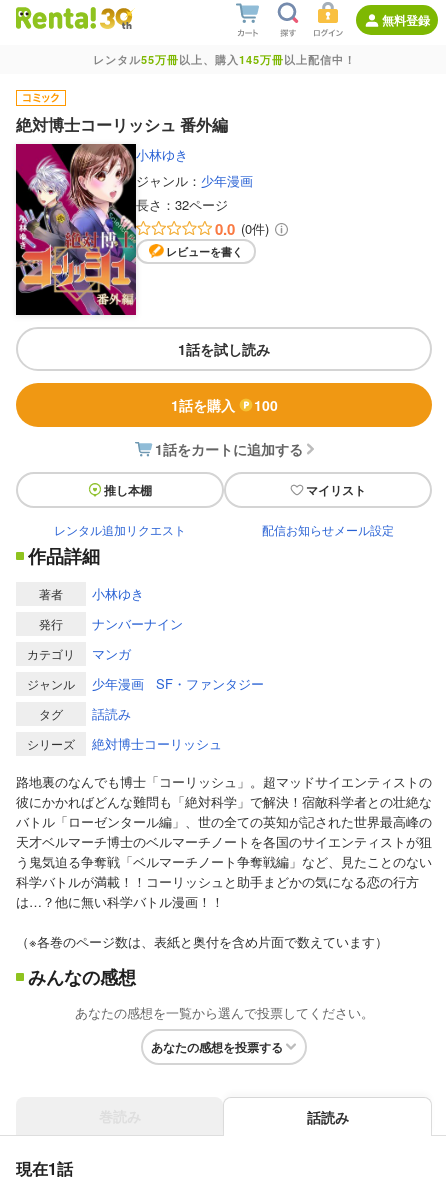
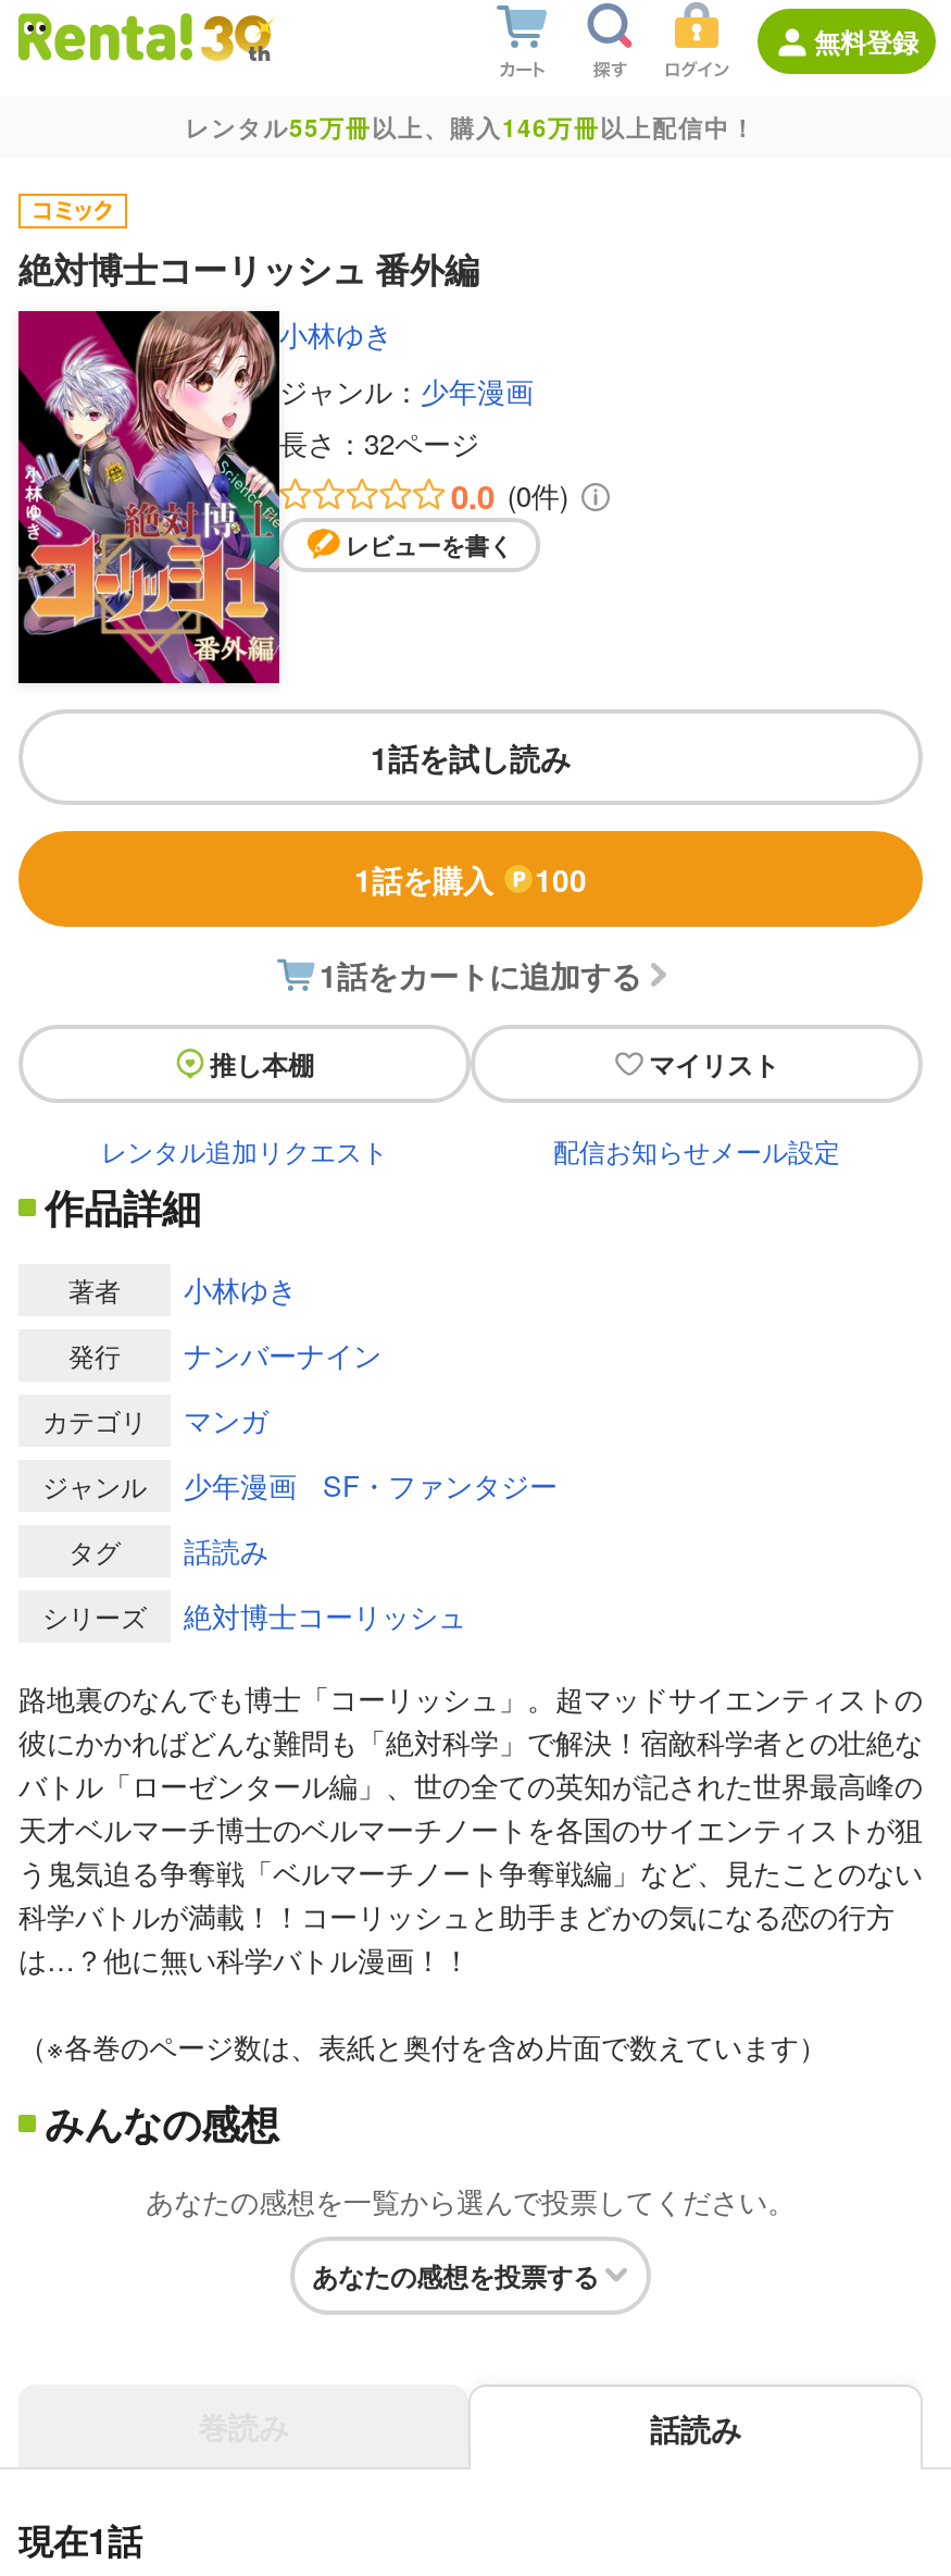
- レンタル55万冊以上、購入145万冊以上配信中！
+ レンタル55万冊以上、購入146万冊以上配信中！
